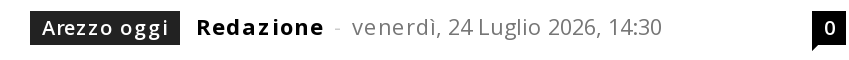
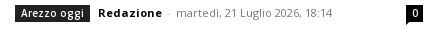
- Redazione - venerdì, 24 Luglio 2026, 14:30
+ Redazione - martedì, 21 Luglio 2026, 18:14
